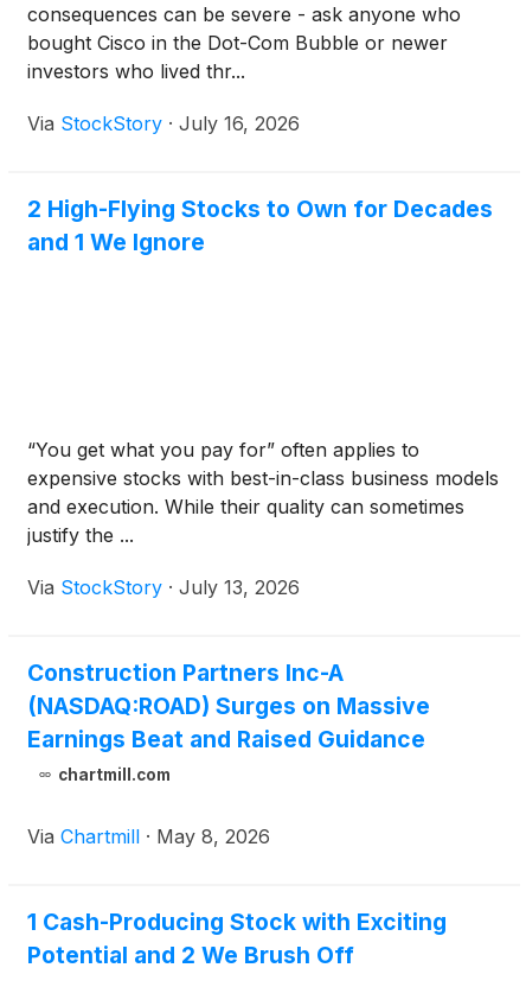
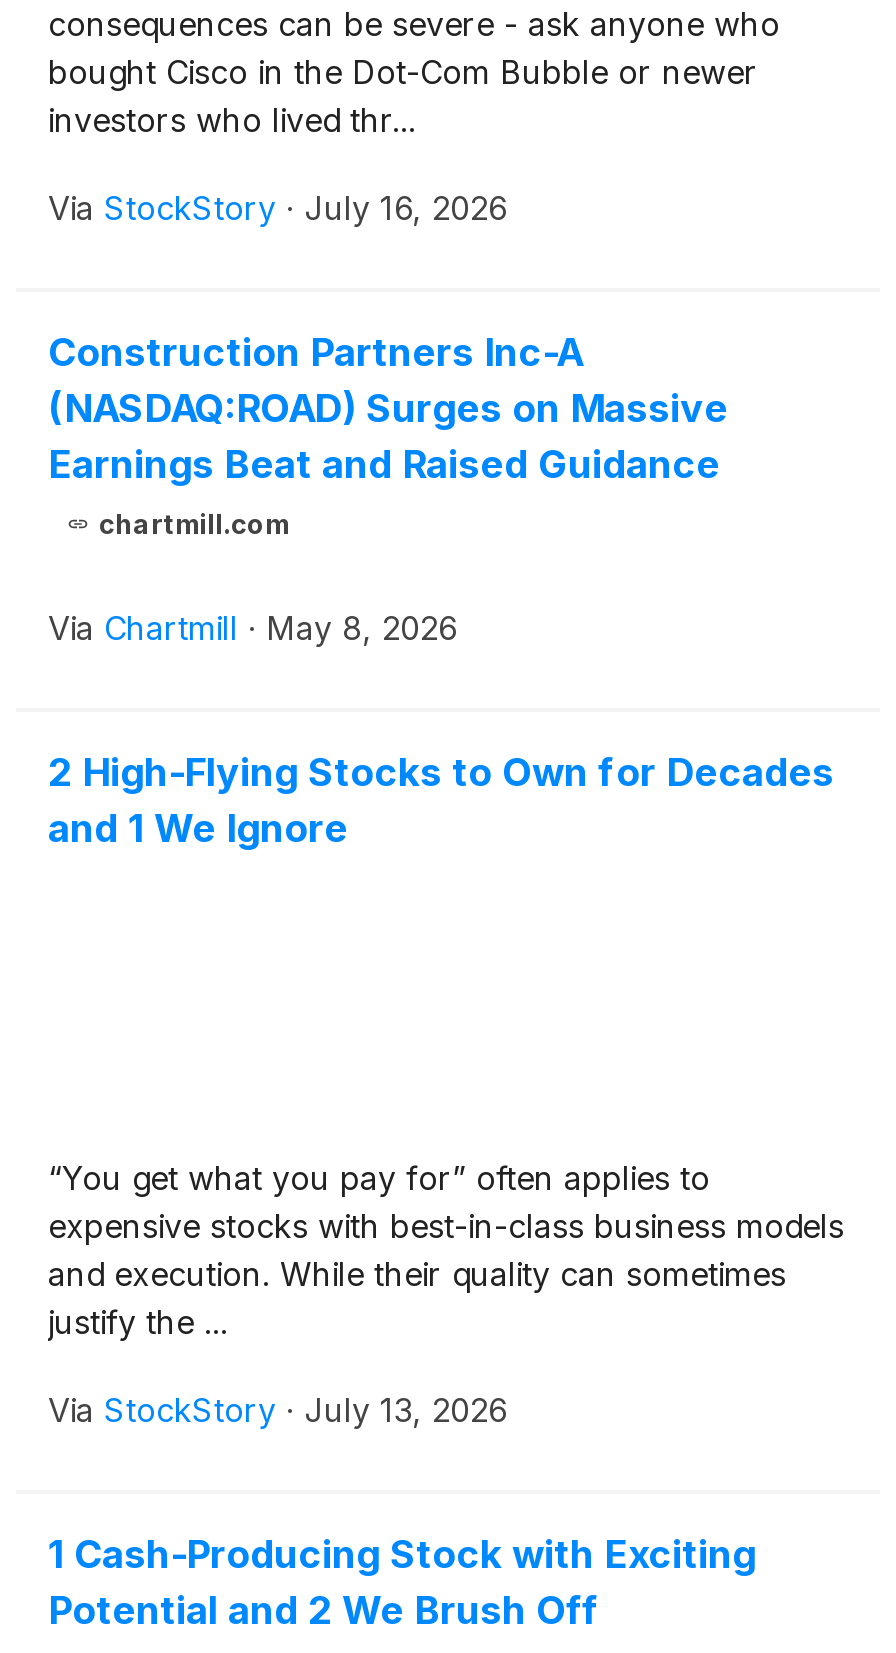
moved down: 2 High-Flying Stocks to Own for Decades | and 1 We Ignore | “You get what you pay for” often applies to | expensive stocks with best-in-class business models | and execution. While their quality can sometimes | justify the ... | Via StockStory · July 13, 2026

moved up: Construction Partners Inc-A | (NASDAQ:ROAD) Surges on Massive | Earnings Beat and Raised Guidance | chartmill.com | Via Chartmill · May 8, 2026
